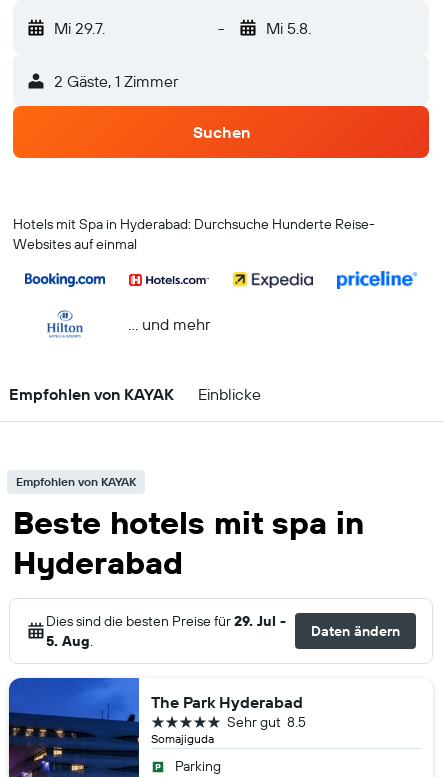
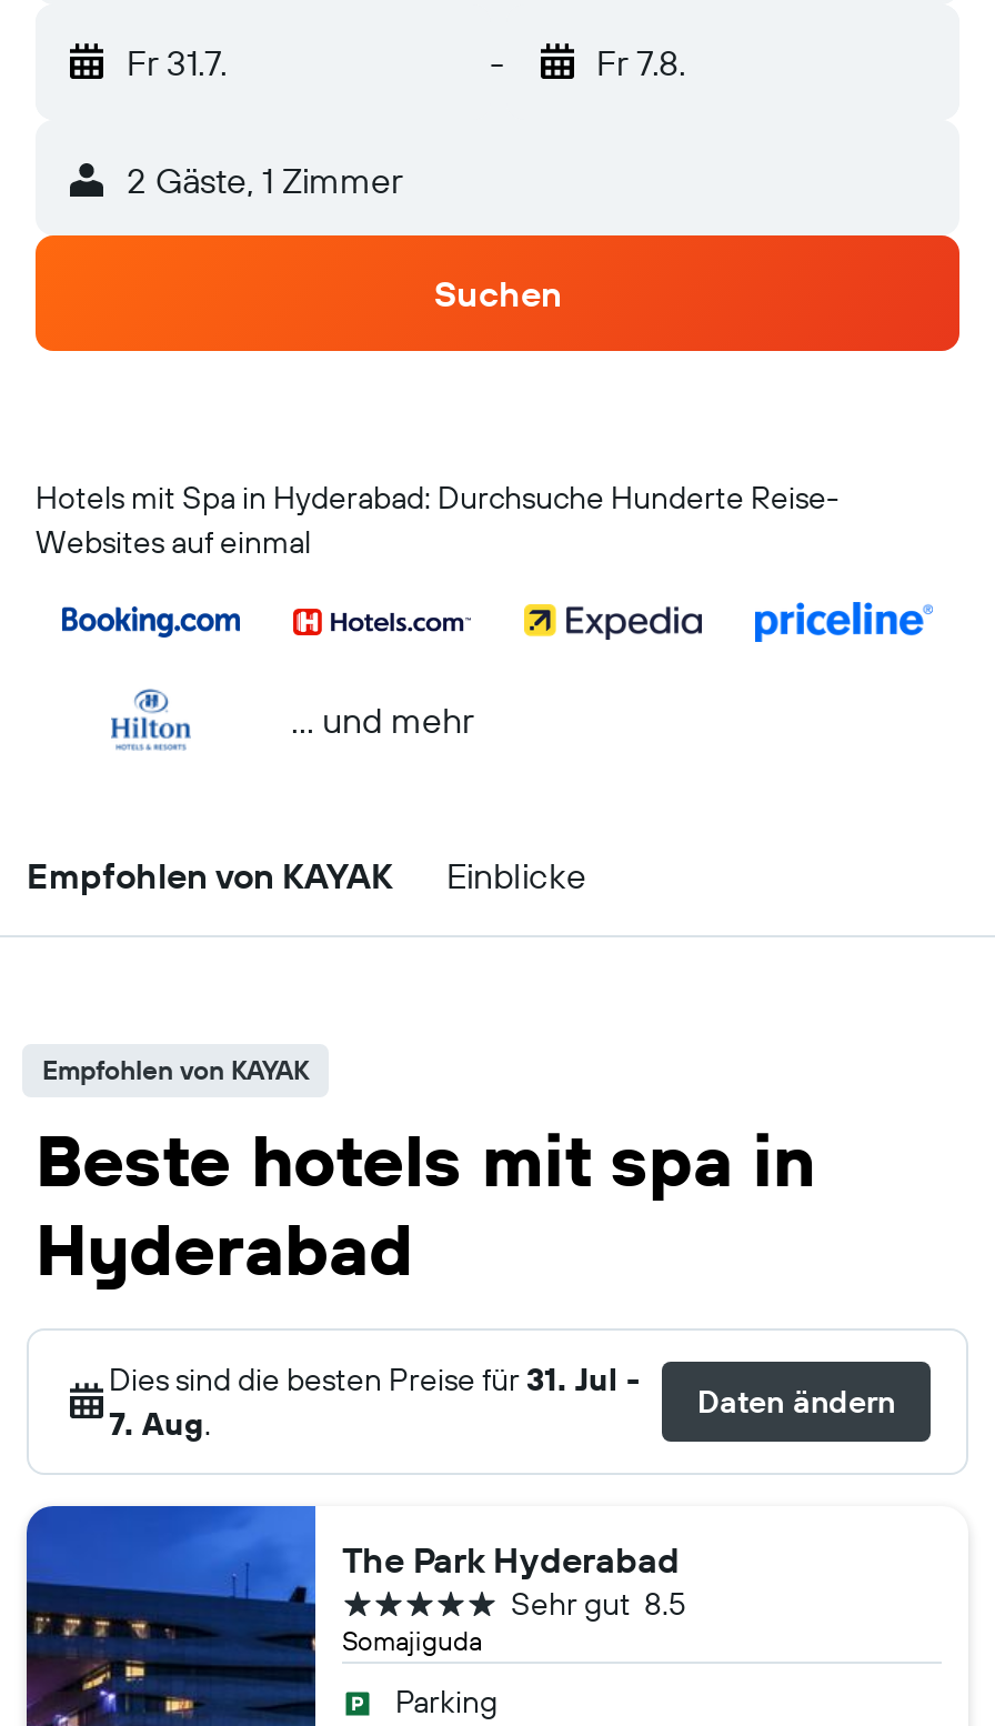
- Mi 29.7.
+ Fr 31.7.

- Mi 5.8.
+ Fr 7.8.

- Dies sind die besten Preise für 29. Jul -
+ Dies sind die besten Preise für 31. Jul -

- 5. Aug.
+ 7. Aug.
